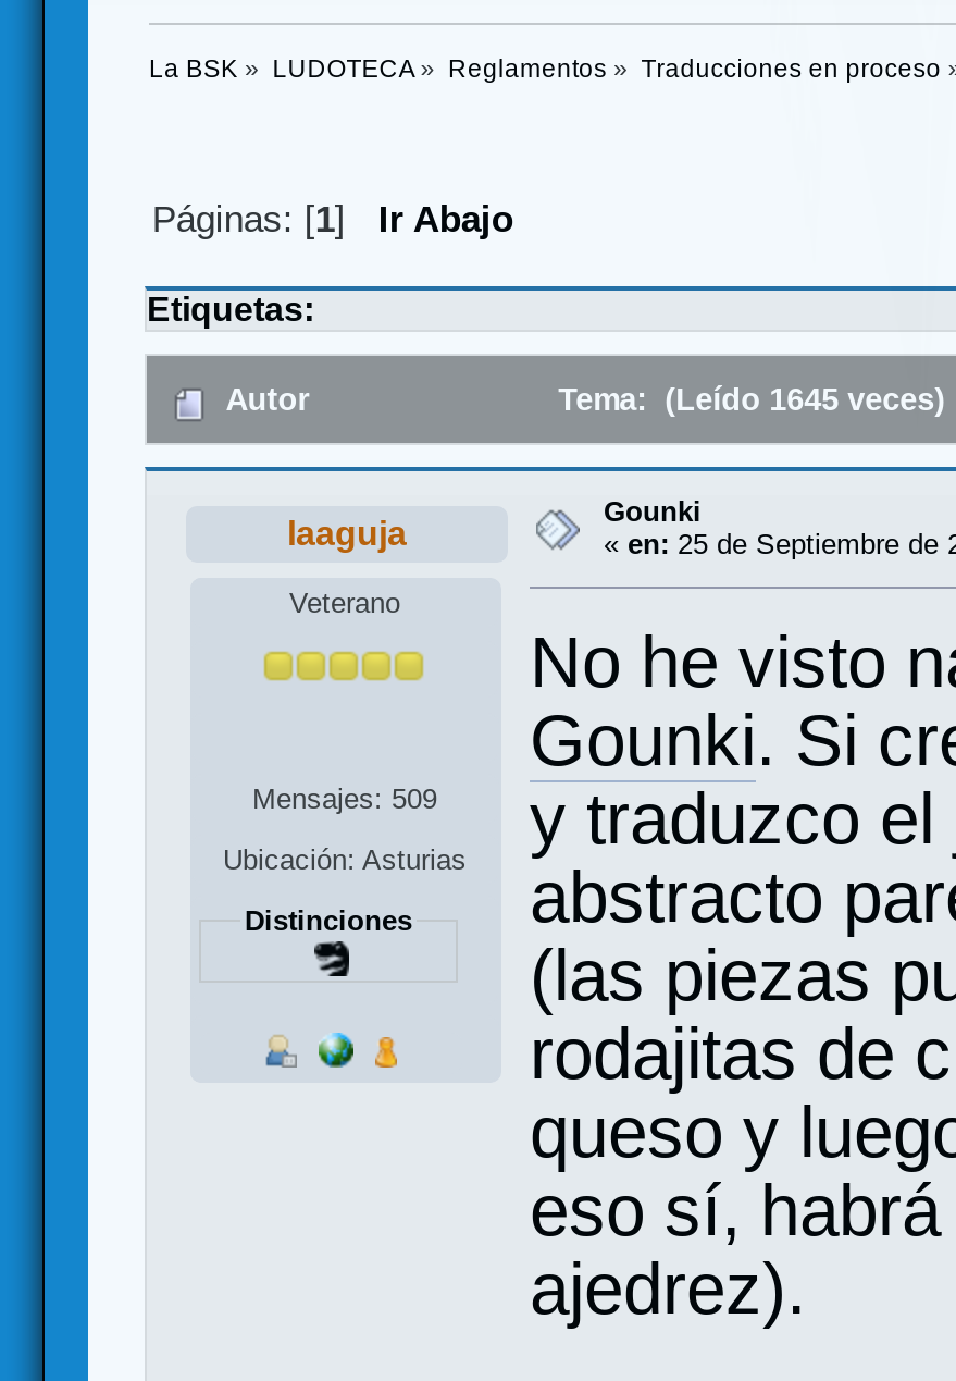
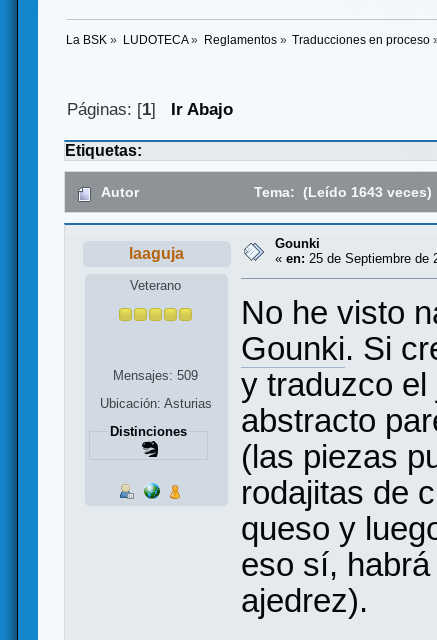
- Tema: (Leído 1645 veces)
+ Tema: (Leído 1643 veces)
